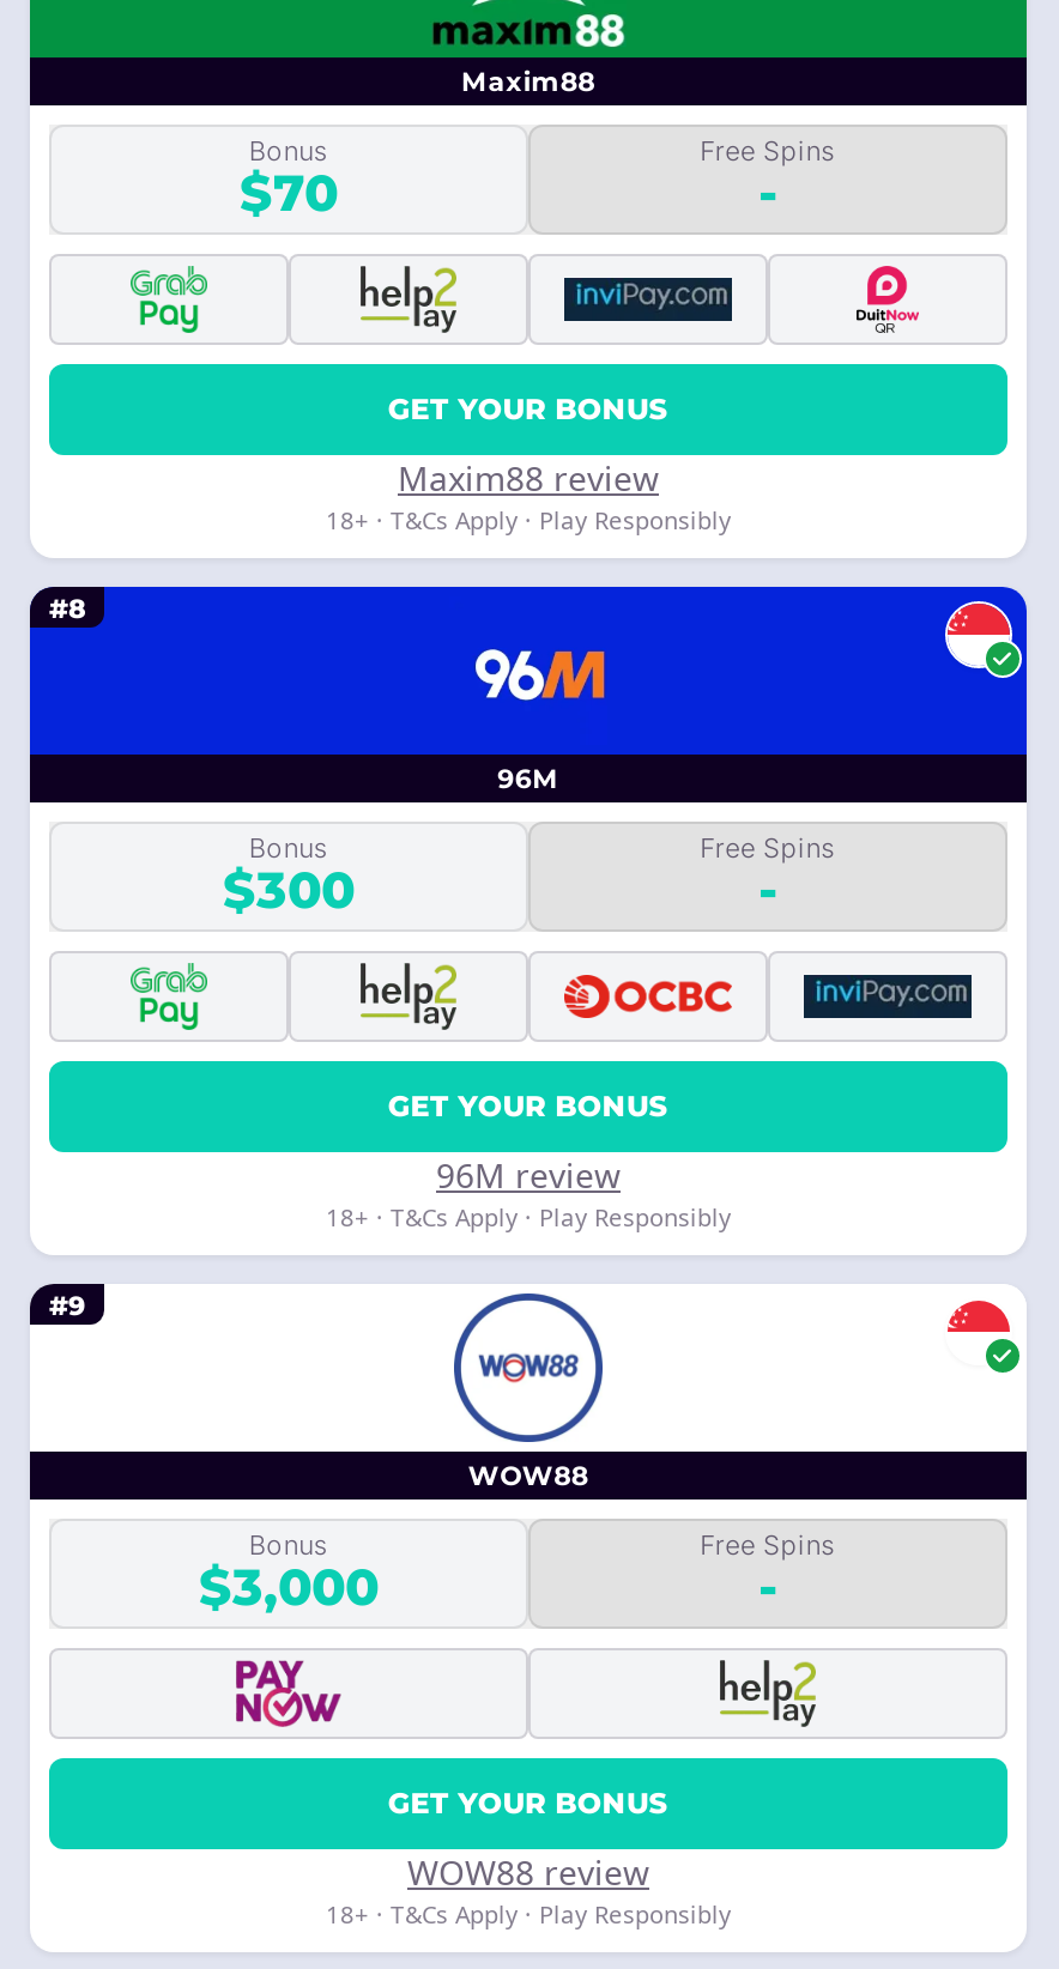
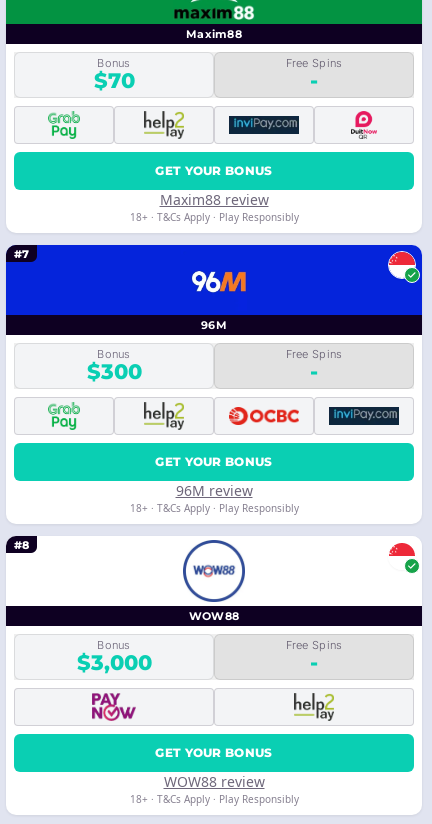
- #8
+ #7

- #9
+ #8
